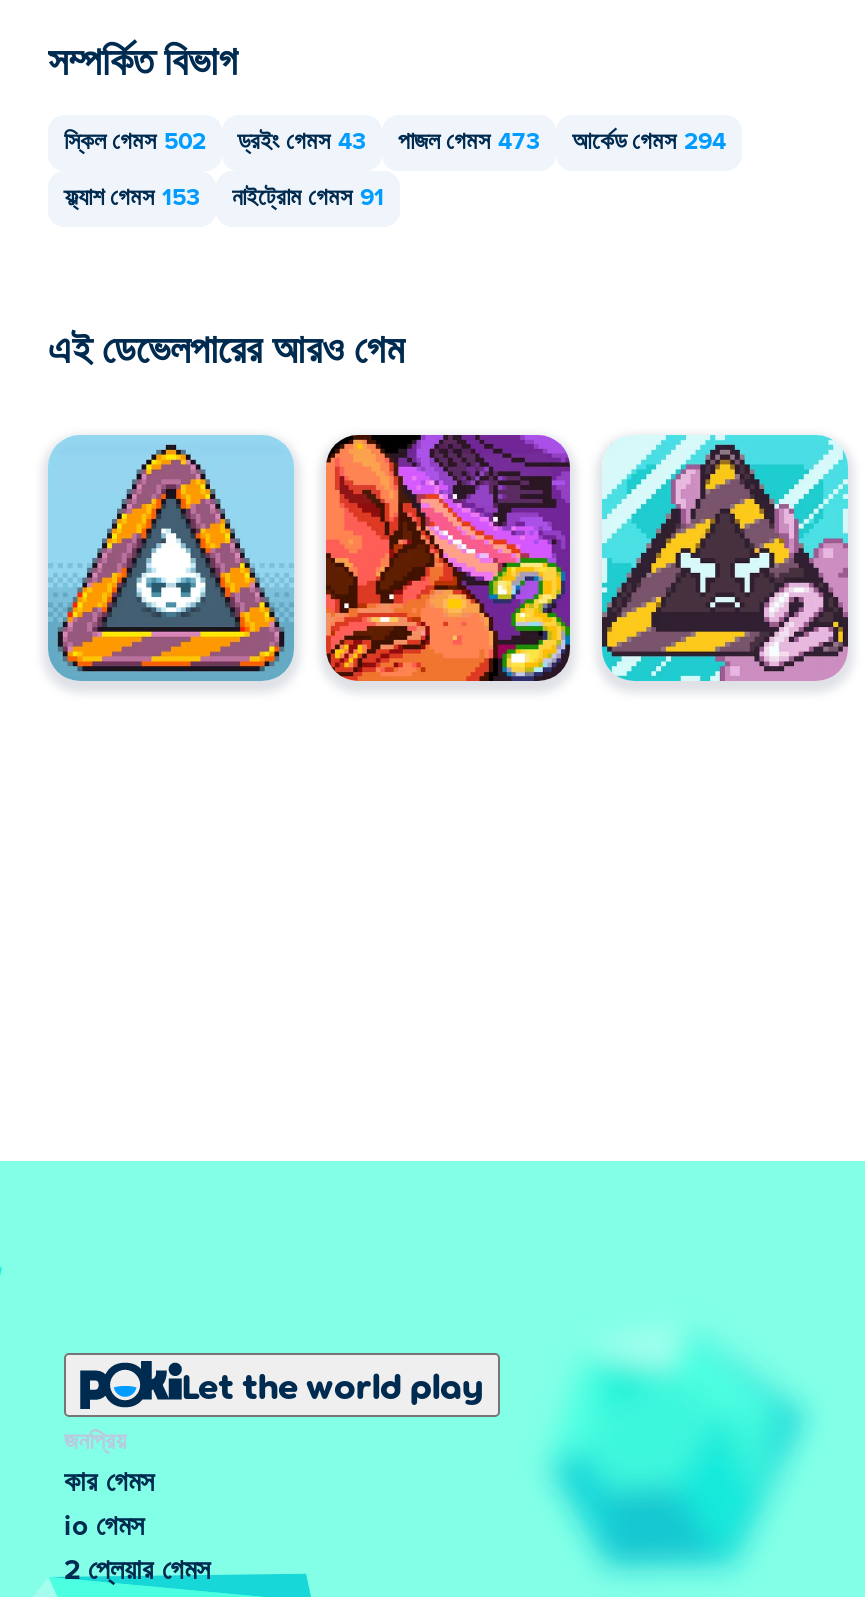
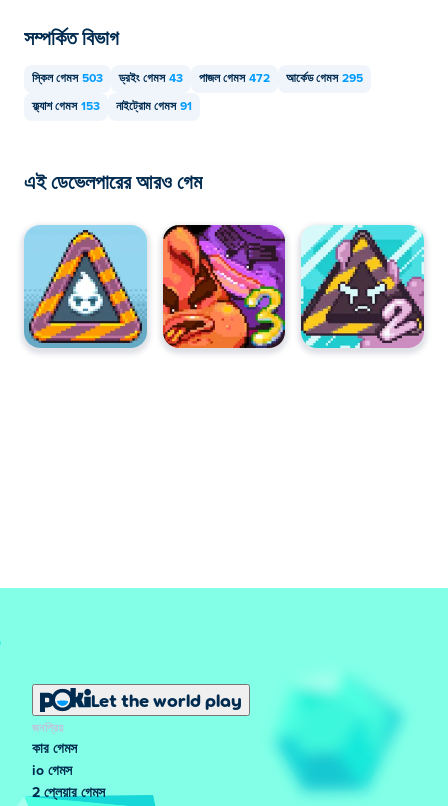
- স্কিল গেমস 502
+ স্কিল গেমস 503

- পাজল গেমস 473
+ পাজল গেমস 472

- আর্কেড গেমস 294
+ আর্কেড গেমস 295
